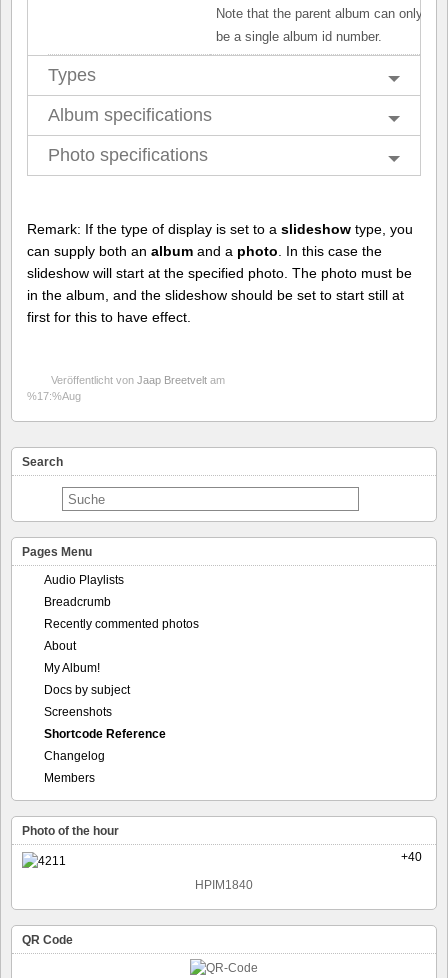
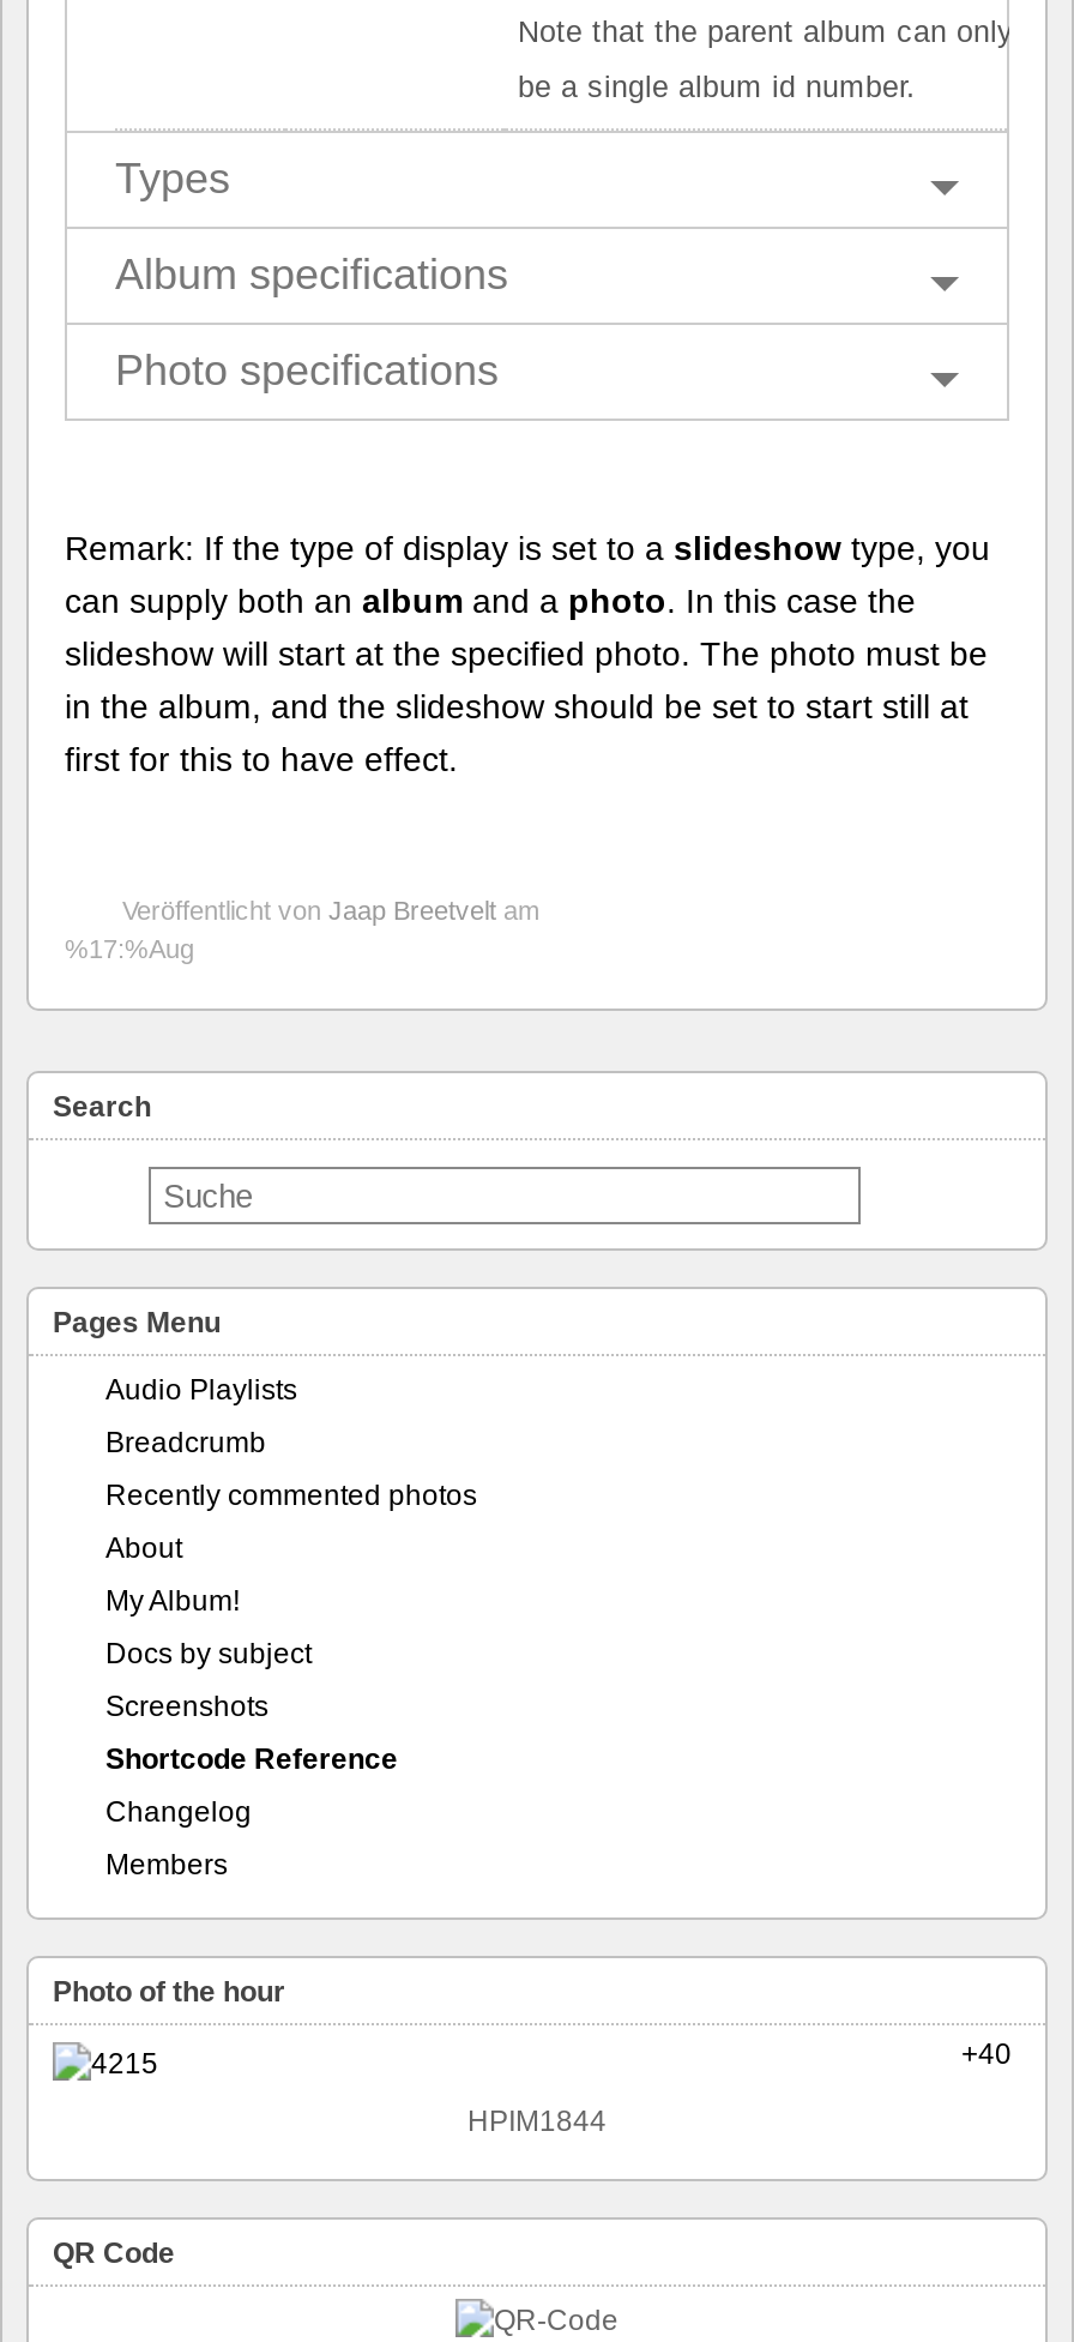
- HPIM1840
+ HPIM1844
